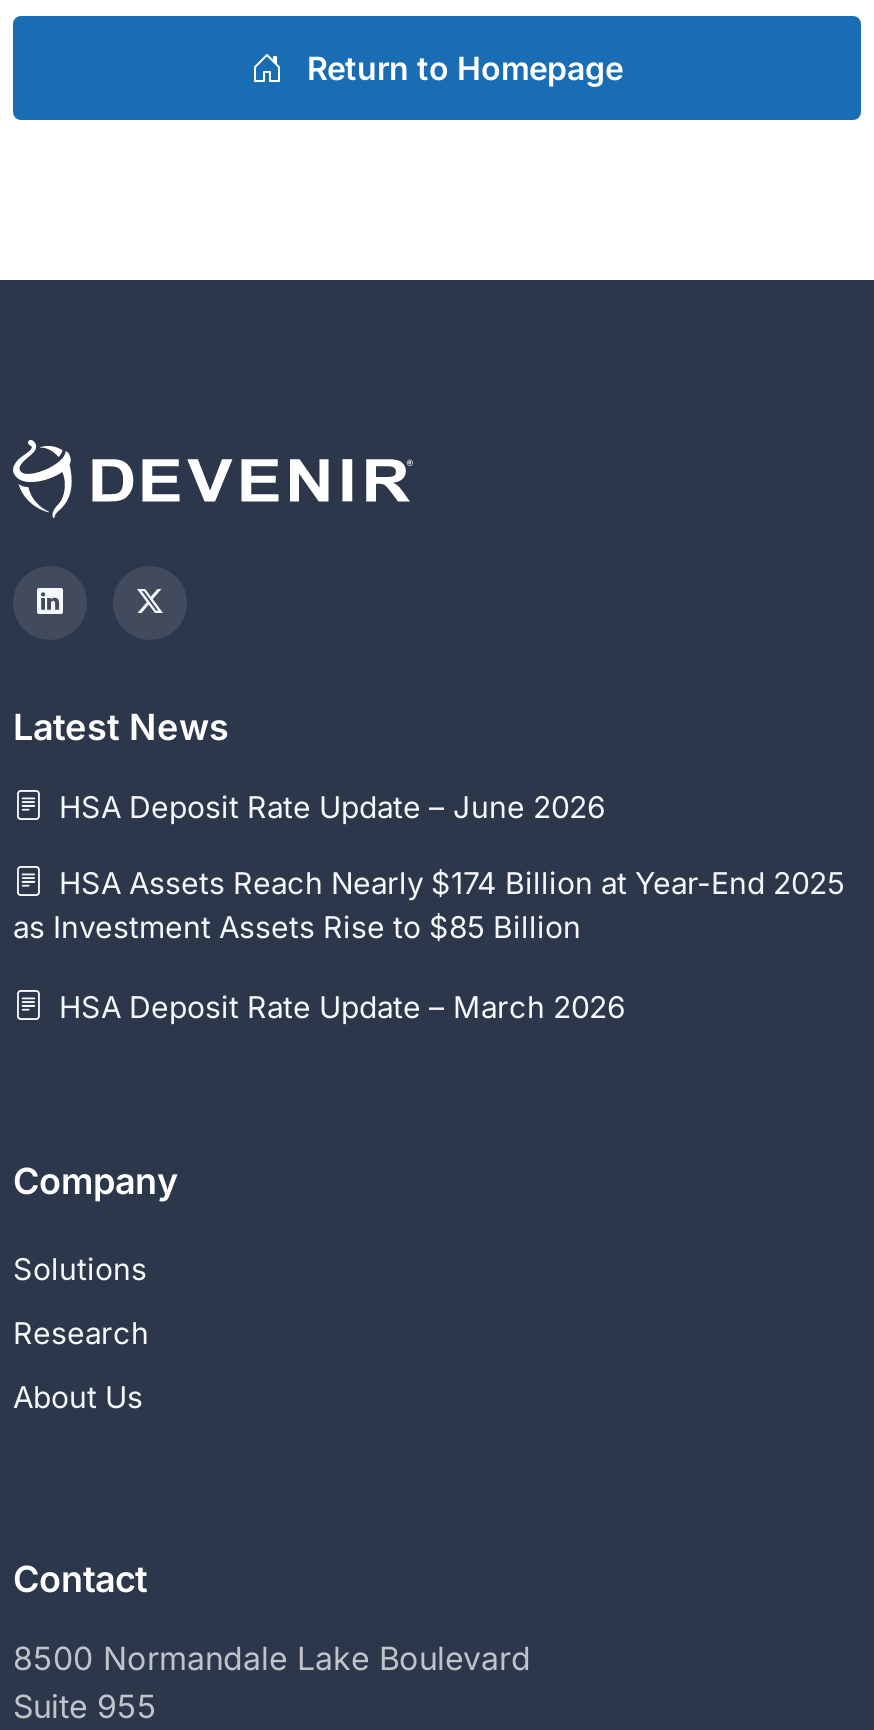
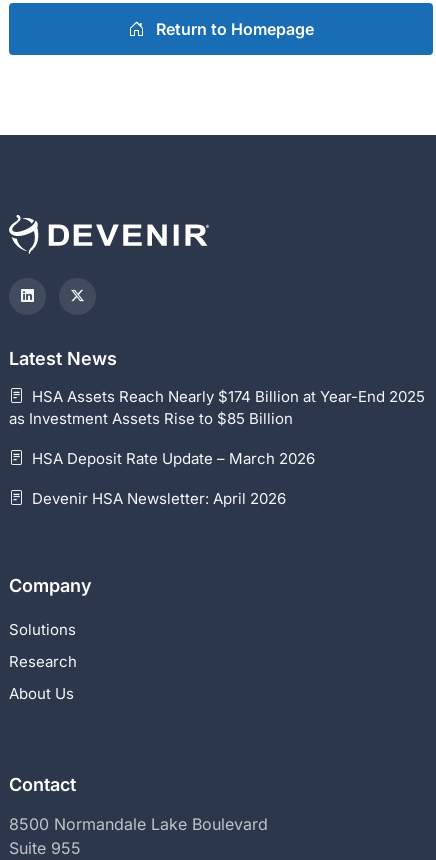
- HSA Deposit Rate Update – June 2026

moved up: HSA Assets Reach Nearly $174 Billion at Year-End 2025 | as Investment Assets Rise to $85 Billion | HSA Deposit Rate Update – March 2026

+ Devenir HSA Newsletter: April 2026
